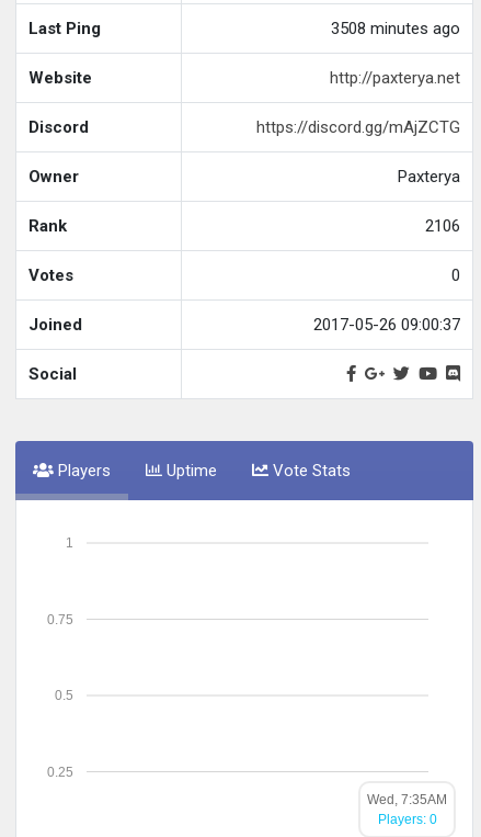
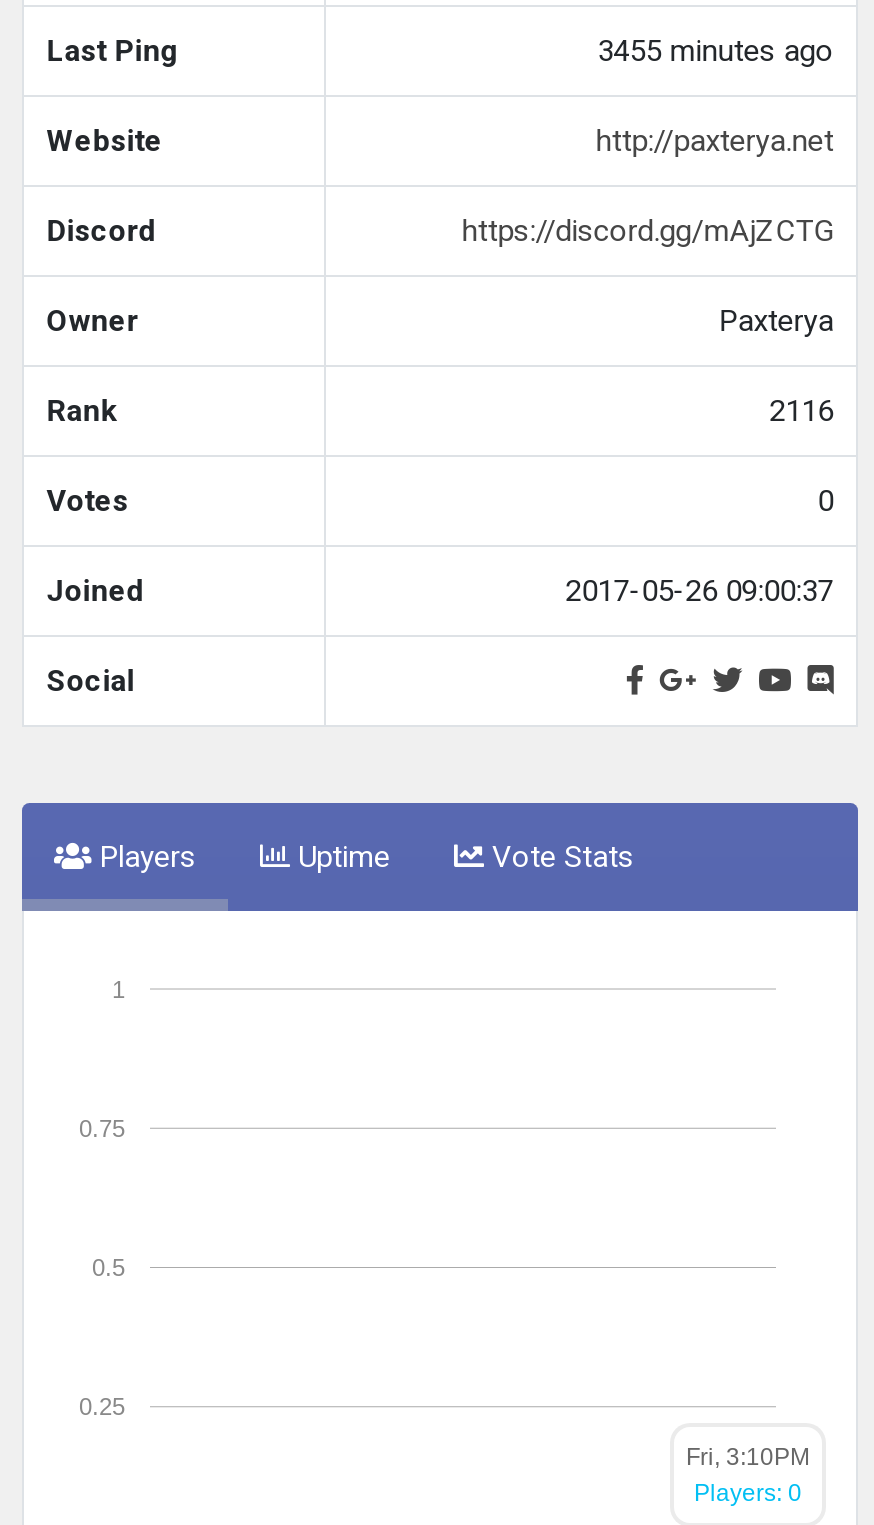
- 3508 minutes ago
+ 3455 minutes ago

- 2106
+ 2116

- Wed, 7:35AM
+ Fri, 3:10PM
